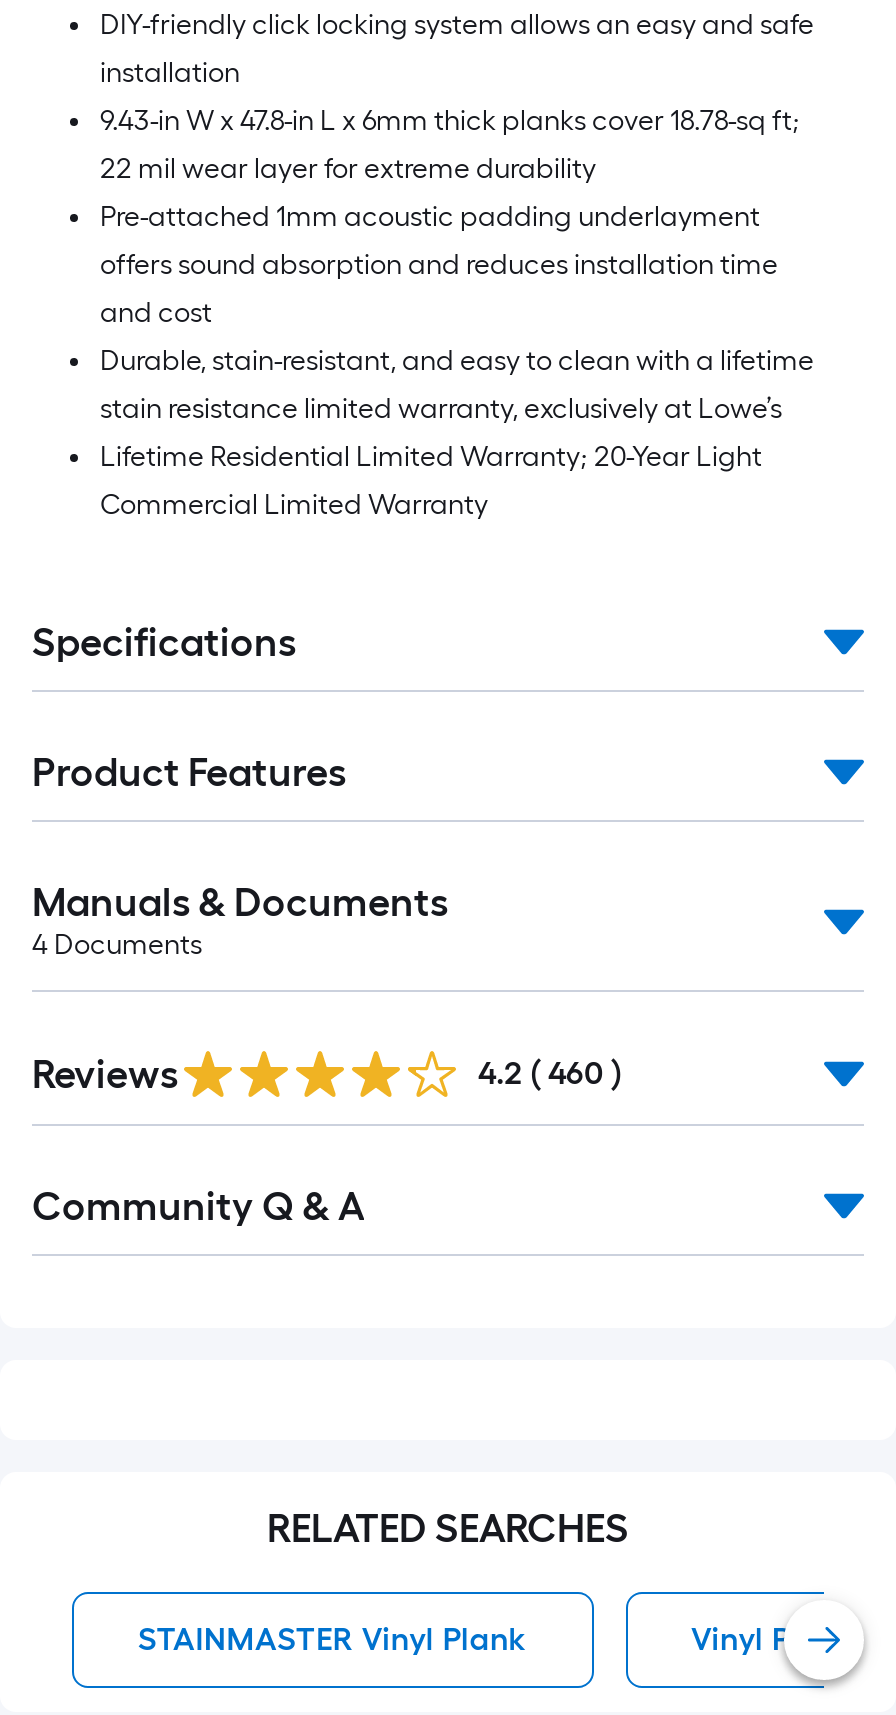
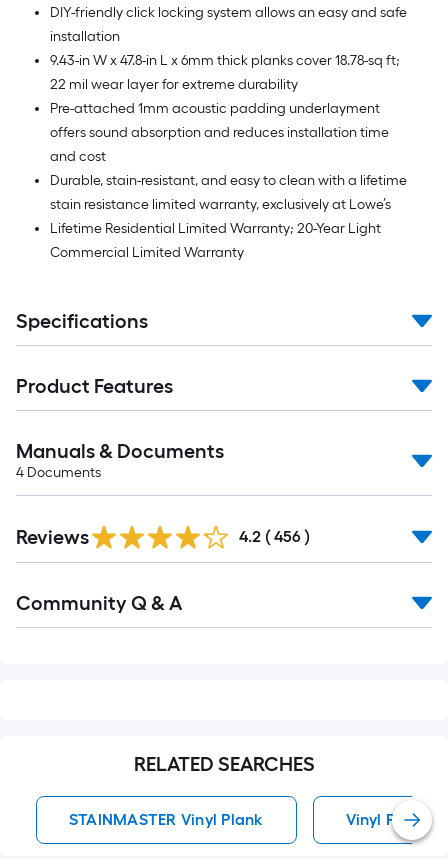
- 4.2 ( 460 )
+ 4.2 ( 456 )
